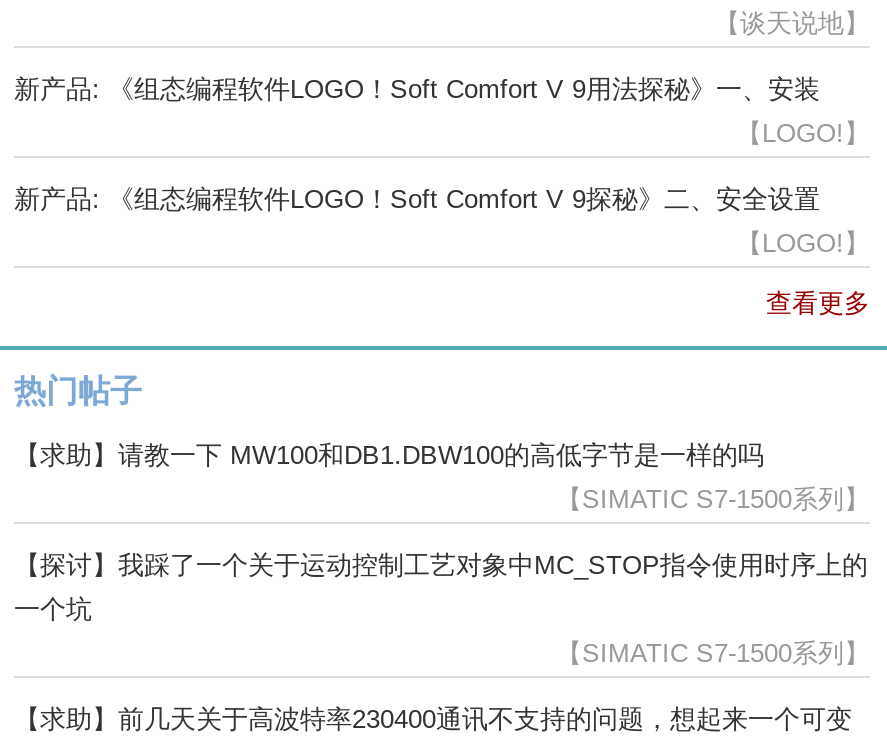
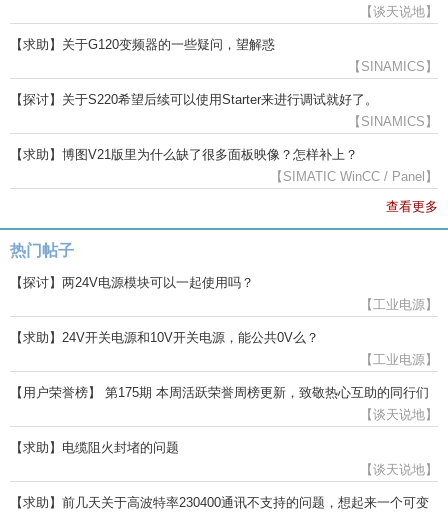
- 新产品: 《组态编程软件LOGO！Soft Comfort V 9用法探秘》一、安装
- 【LOGO!】
- 新产品: 《组态编程软件LOGO！Soft Comfort V 9探秘》二、安全设置
- 【LOGO!】
+ 【求助】关于G120变频器的一些疑问，望解惑
+ 【SINAMICS】
+ 【探讨】关于S220希望后续可以使用Starter来进行调试就好了。
+ 【SINAMICS】
+ 【求助】博图V21版里为什么缺了很多面板映像？怎样补上？
+ 【SIMATIC WinCC / Panel】

- 【求助】请教一下 MW100和DB1.DBW100的高低字节是一样的吗
- 【SIMATIC S7-1500系列】
- 【探讨】我踩了一个关于运动控制工艺对象中MC_STOP指令使用时序上的
- 一个坑
- 【SIMATIC S7-1500系列】
+ 【探讨】两24V电源模块可以一起使用吗？
+ 【工业电源】
+ 【求助】24V开关电源和10V开关电源，能公共0V么？
+ 【工业电源】
+ 【用户荣誉榜】 第175期 本周活跃荣誉周榜更新，致敬热心互助的同行们
+ 【谈天说地】
+ 【求助】电缆阻火封堵的问题
+ 【谈天说地】
